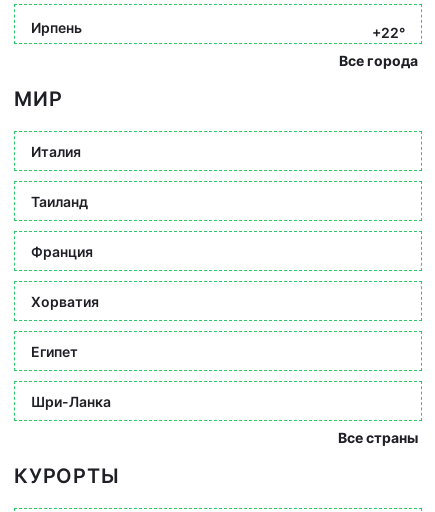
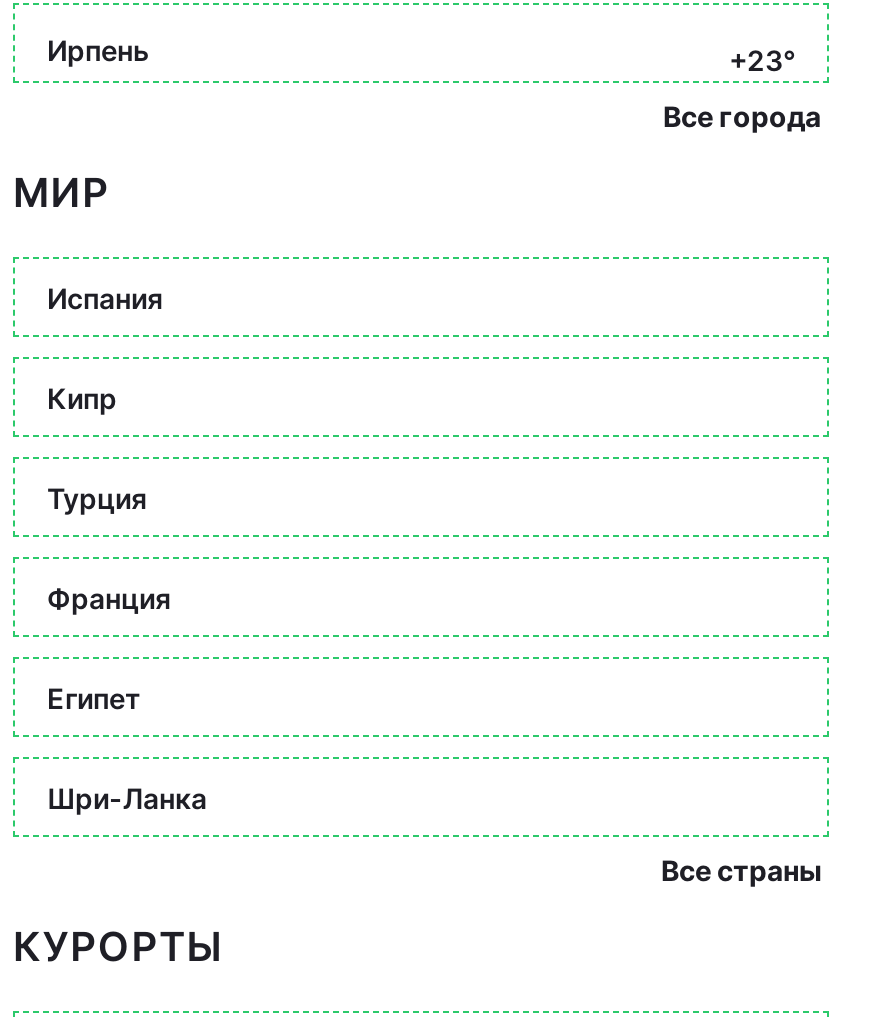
- +22°
+ +23°

- Италия
- Таиланд
+ Испания
+ Кипр
+ Турция

moved down: Франция

- Хорватия
